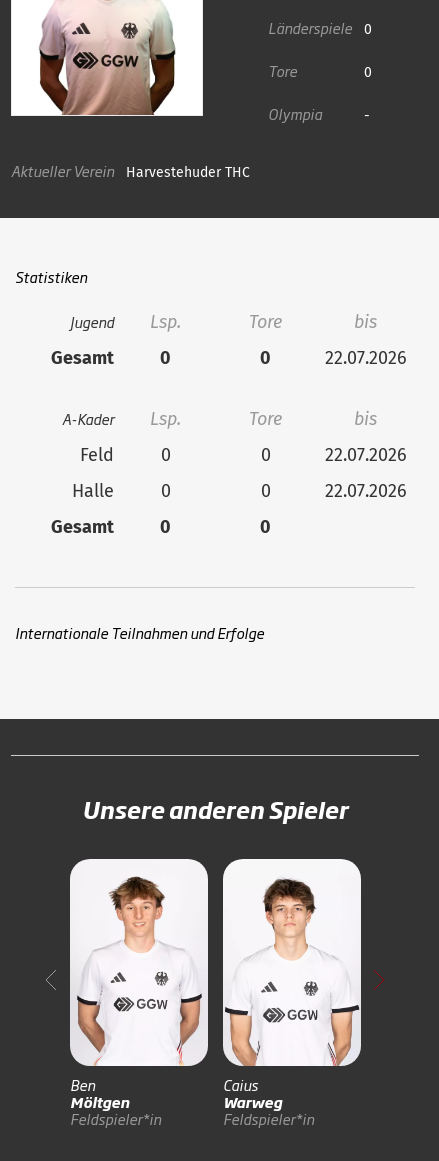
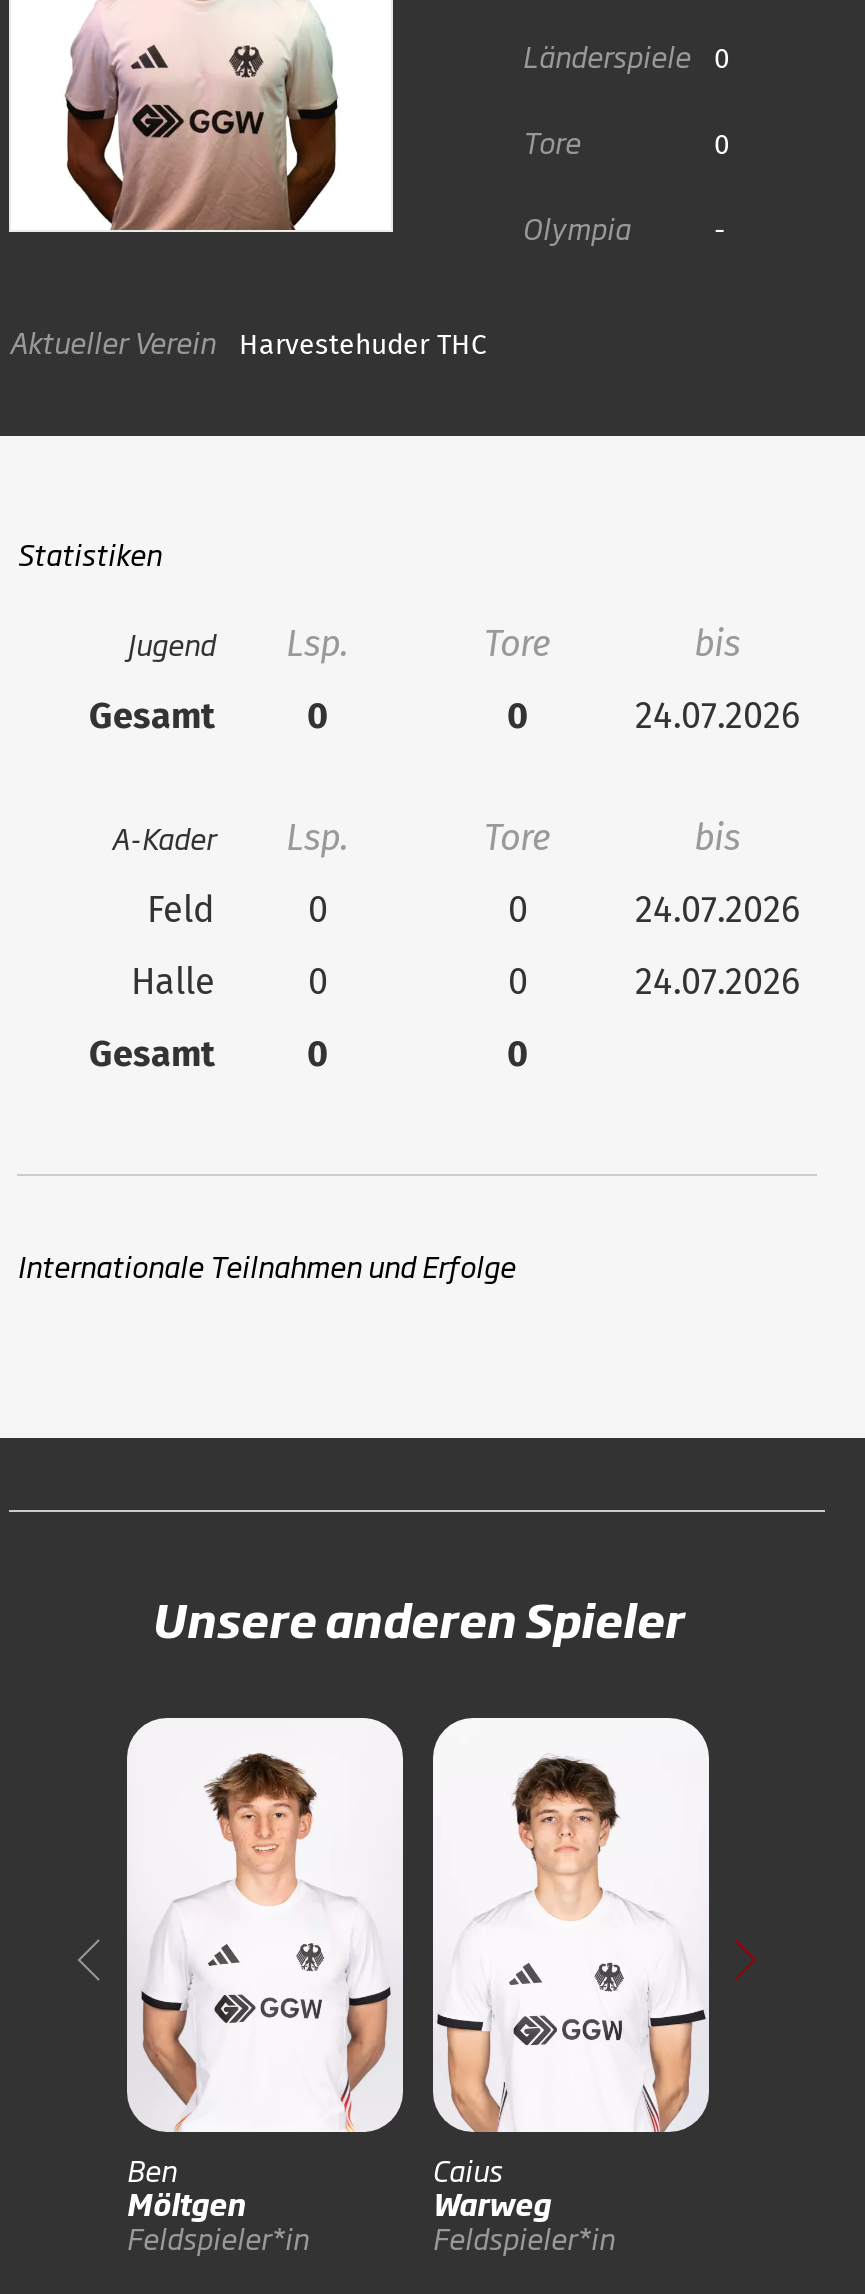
- 22.07.2026
+ 24.07.2026

- 22.07.2026
+ 24.07.2026

- 22.07.2026
+ 24.07.2026
